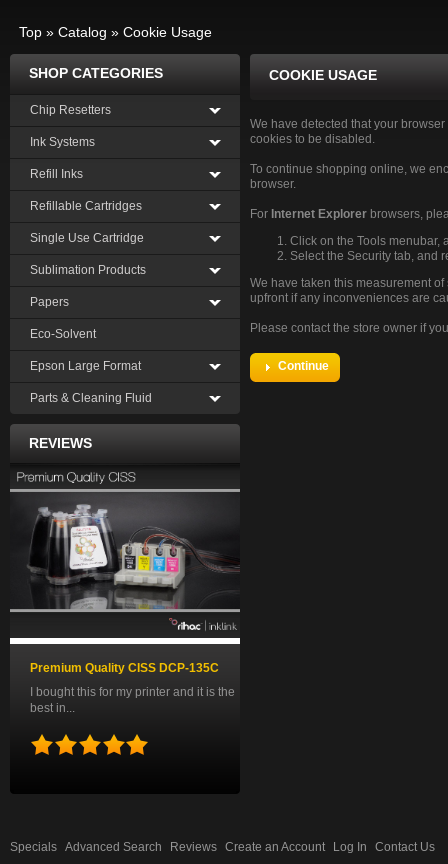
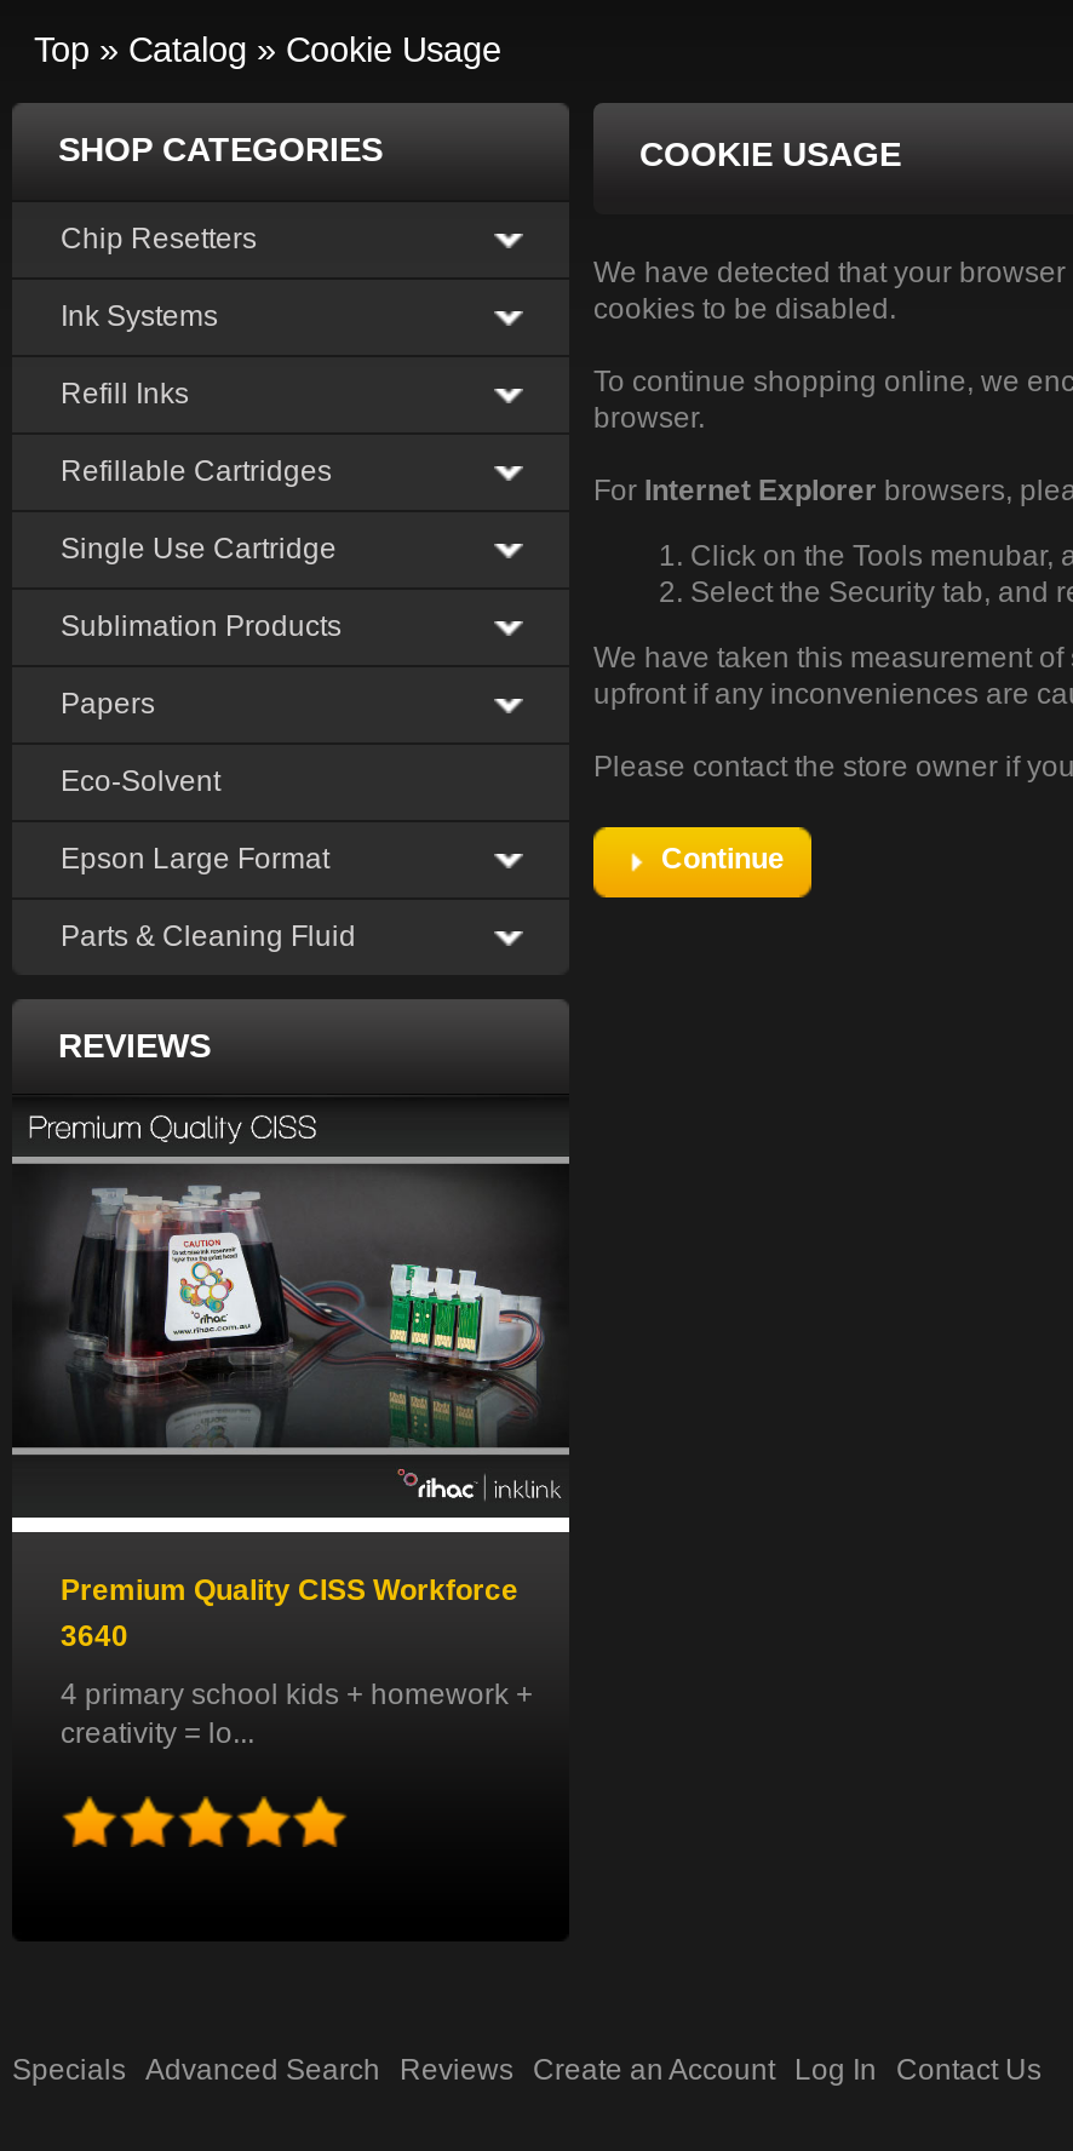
- [image]
+ [image]

- Premium Quality CISS DCP-135C
+ Premium Quality CISS Workforce
+ 3640

- I bought this for my printer and it is the
- best in...
+ 4 primary school kids + homework +
+ creativity = lo...
